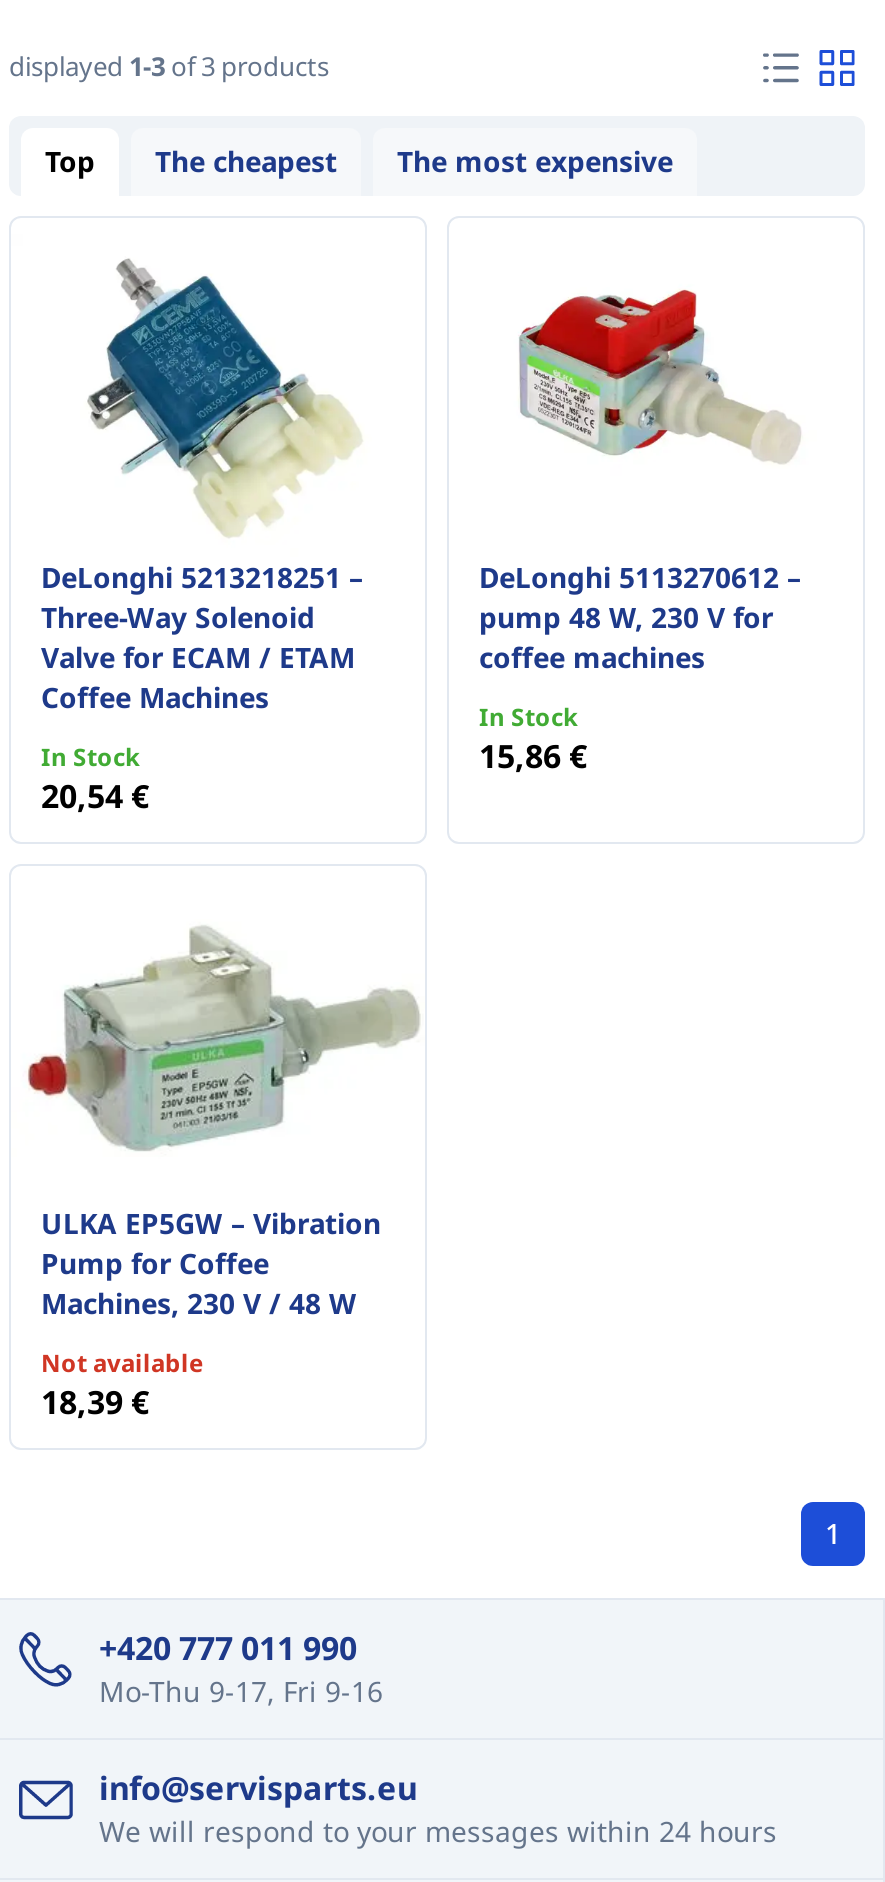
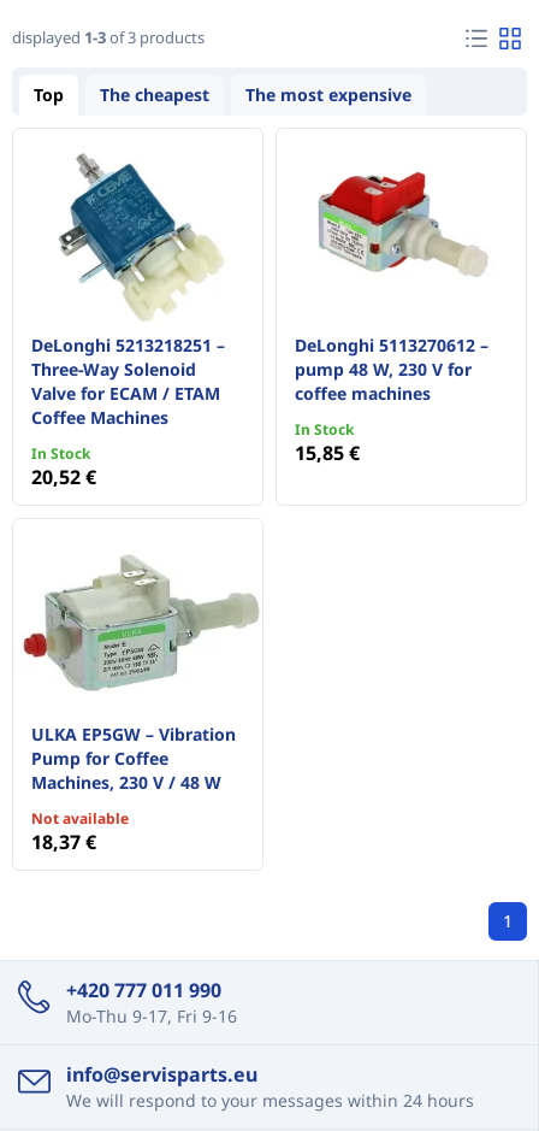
- 15,86 €
+ 15,85 €

- 20,54 €
+ 20,52 €

- 18,39 €
+ 18,37 €
